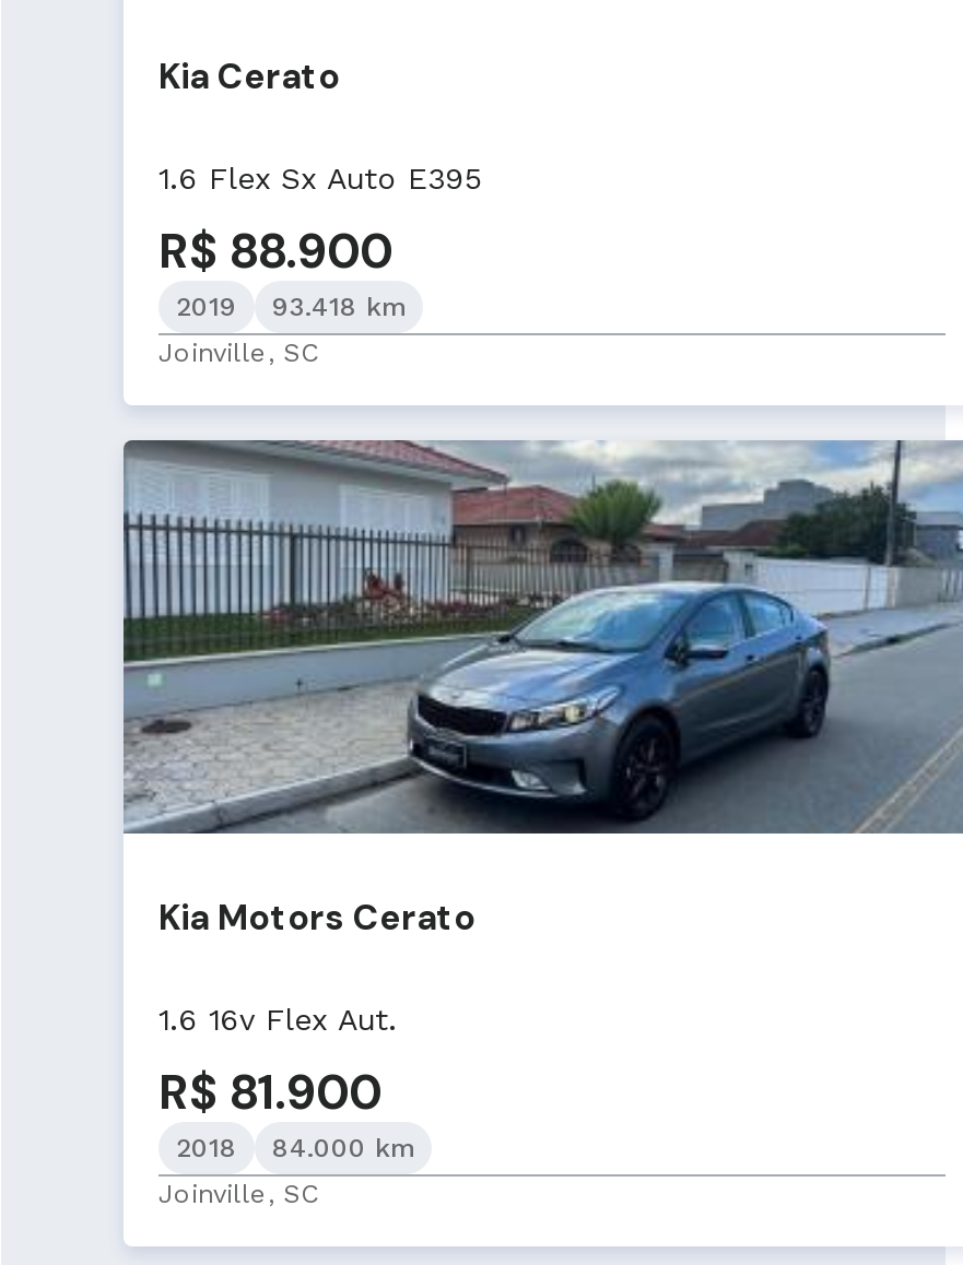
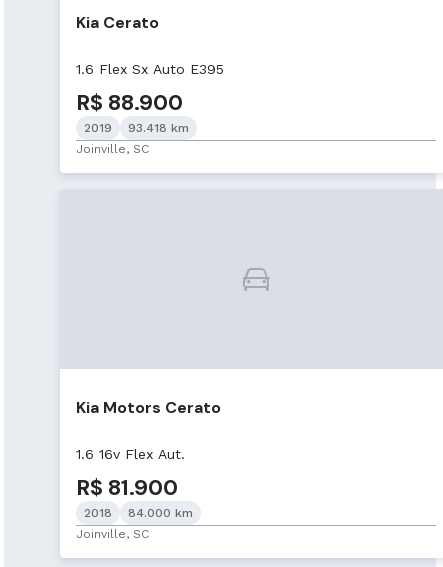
- [image]
